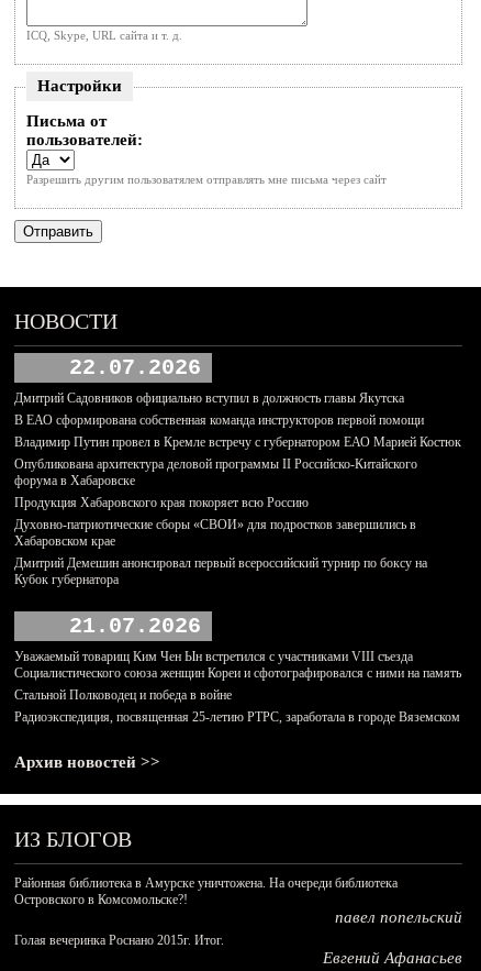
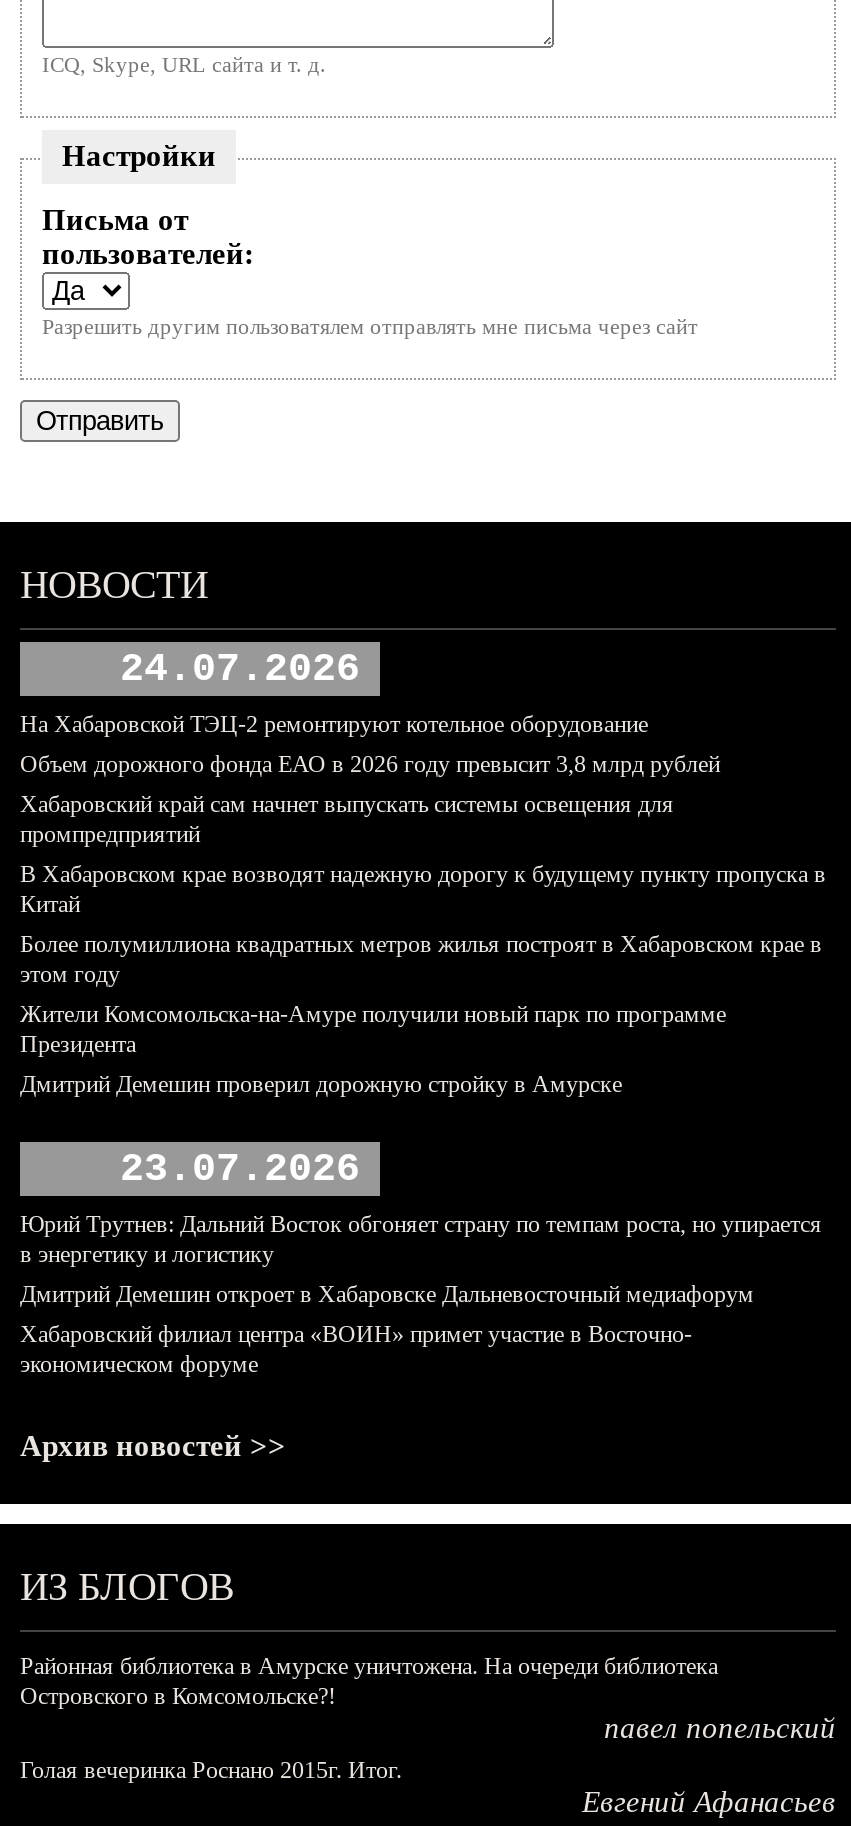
- 22.07.2026
- Дмитрий Садовников официально вступил в должность главы Якутска
- В ЕАО сформирована собственная команда инструкторов первой помощи
- Владимир Путин провел в Кремле встречу с губернатором ЕАО Марией Костюк
- Опубликована архитектура деловой программы II Российско-Китайского
- форума в Хабаровске
- Продукция Хабаровского края покоряет всю Россию
- Духовно-патриотические сборы «СВОИ» для подростков завершились в
- Хабаровском крае
- Дмитрий Демешин анонсировал первый всероссийский турнир по боксу на
- Кубок губернатора
+ 24.07.2026
+ На Хабаровской ТЭЦ-2 ремонтируют котельное оборудование
+ Объем дорожного фонда ЕАО в 2026 году превысит 3,8 млрд рублей
+ Хабаровский край сам начнет выпускать системы освещения для
+ промпредприятий
+ В Хабаровском крае возводят надежную дорогу к будущему пункту пропуска в
+ Китай
+ Более полумиллиона квадратных метров жилья построят в Хабаровском крае в
+ этом году
+ Жители Комсомольска-на-Амуре получили новый парк по программе
+ Президента
+ Дмитрий Демешин проверил дорожную стройку в Амурске

- 21.07.2026
- Уважаемый товарищ Ким Чен Ын встретился с участниками VIII съезда
- Социалистического союза женщин Кореи и сфотографировался с ними на память
- Стальной Полководец и победа в войне
- Радиоэкспедиция, посвященная 25-летию РТРС, заработала в городе Вяземском
+ 23.07.2026
+ Юрий Трутнев: Дальний Восток обгоняет страну по темпам роста, но упирается
+ в энергетику и логистику
+ Дмитрий Демешин откроет в Хабаровске Дальневосточный медиафорум
+ Хабаровский филиал центра «ВОИН» примет участие в Восточно-
+ экономическом форуме
